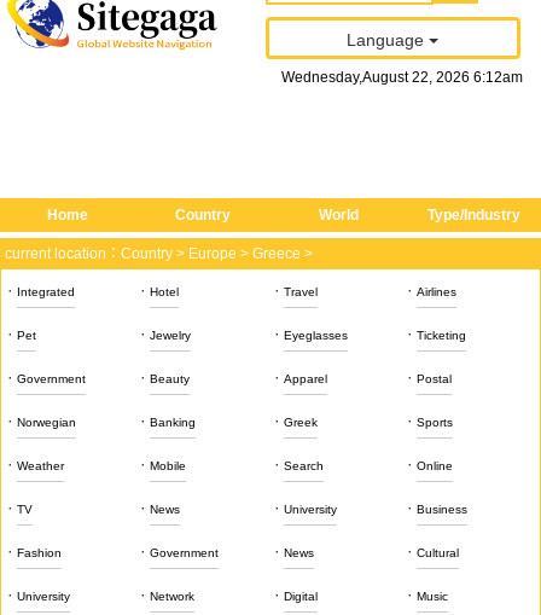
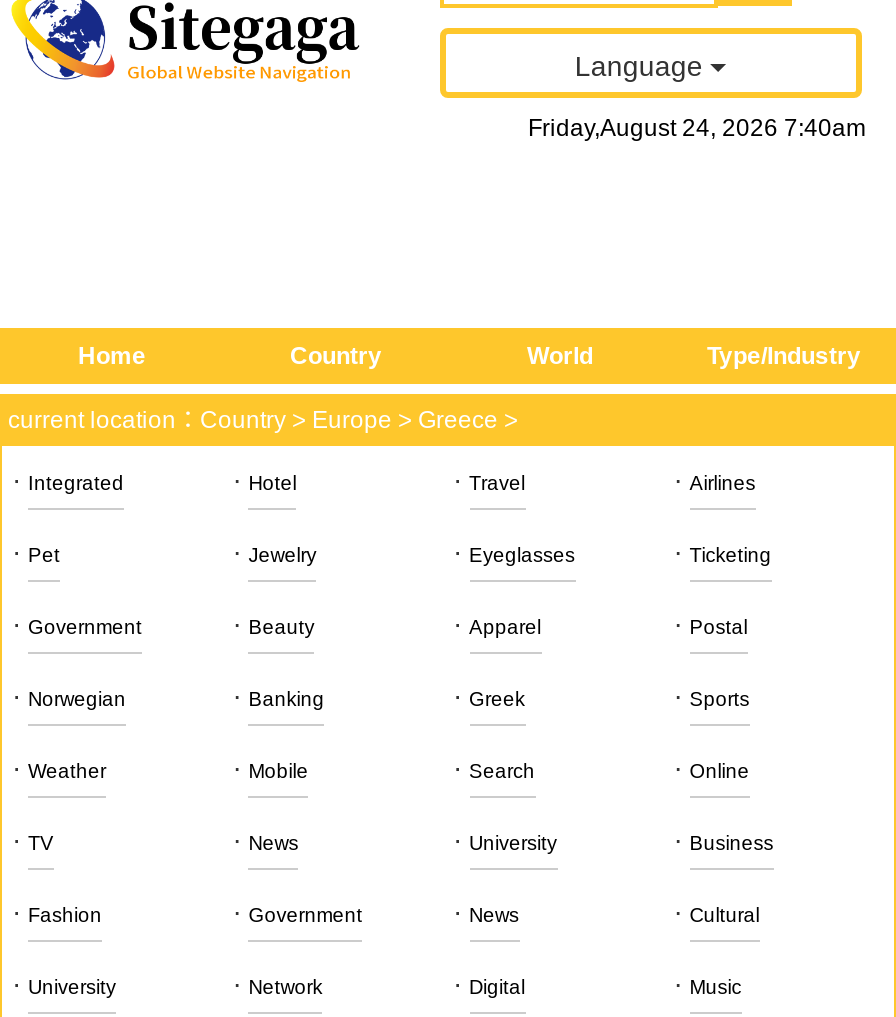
- Wednesday,August 22, 2026 6:12am
+ Friday,August 24, 2026 7:40am
